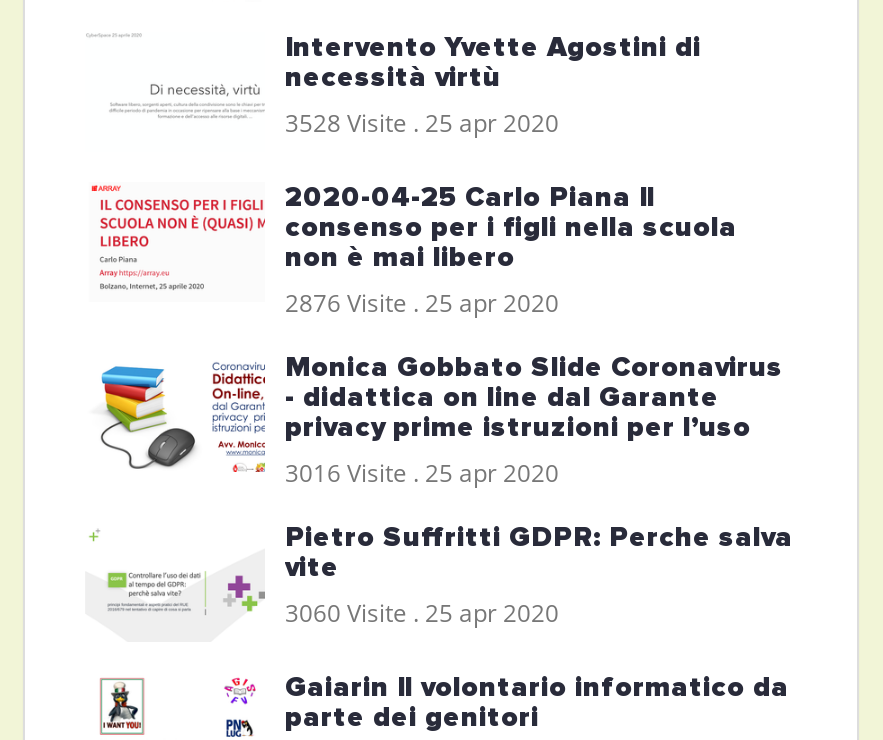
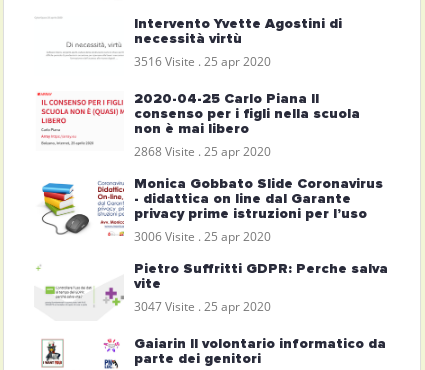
- 3528 Visite . 25 apr 2020
+ 3516 Visite . 25 apr 2020

- 2876 Visite . 25 apr 2020
+ 2868 Visite . 25 apr 2020

- 3016 Visite . 25 apr 2020
+ 3006 Visite . 25 apr 2020

- 3060 Visite . 25 apr 2020
+ 3047 Visite . 25 apr 2020
